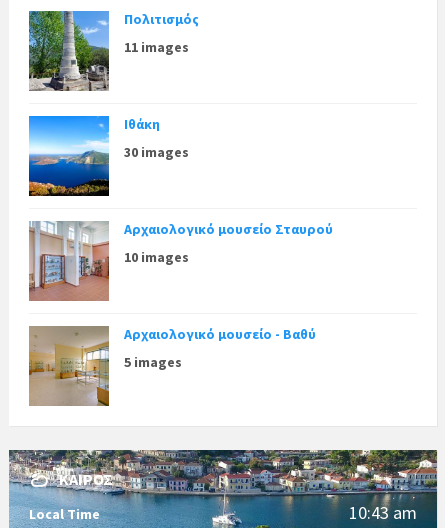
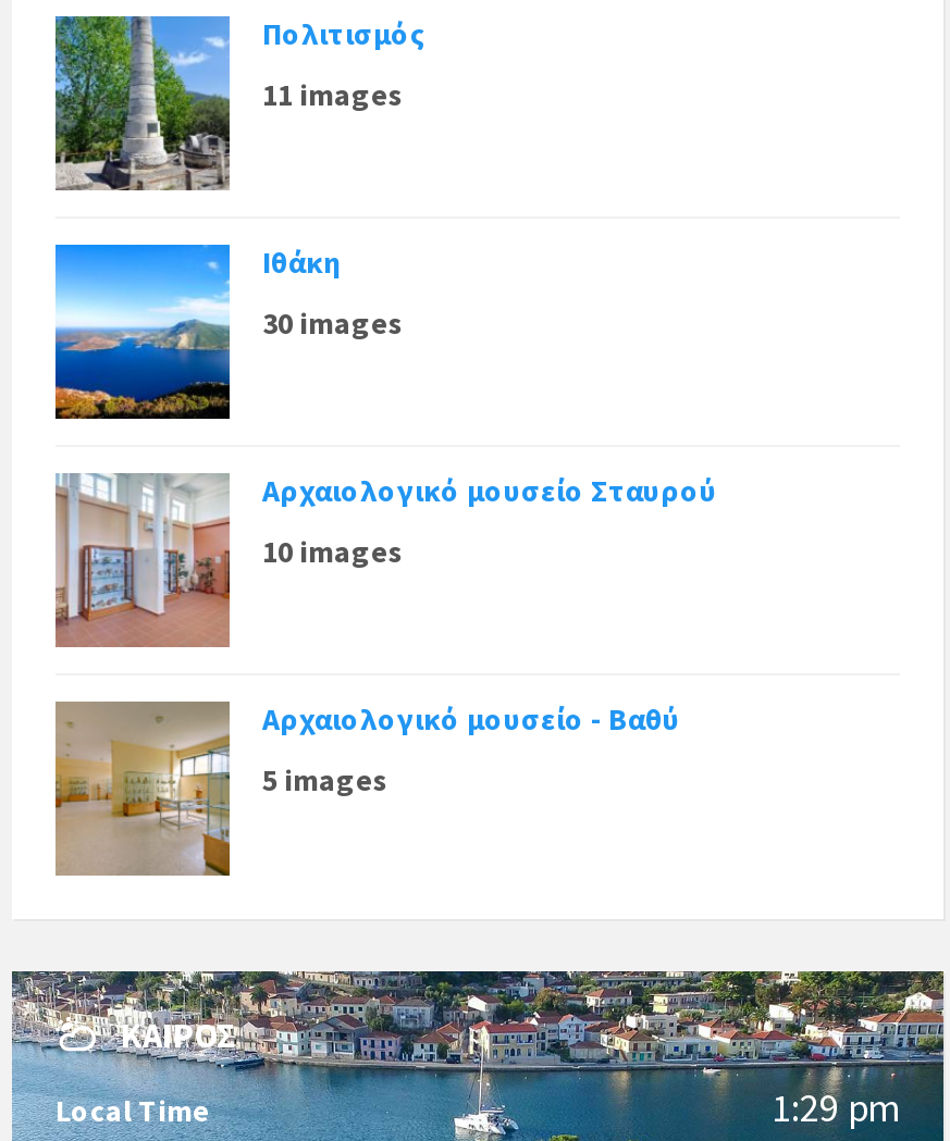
- 10:43 am
+ 1:29 pm
